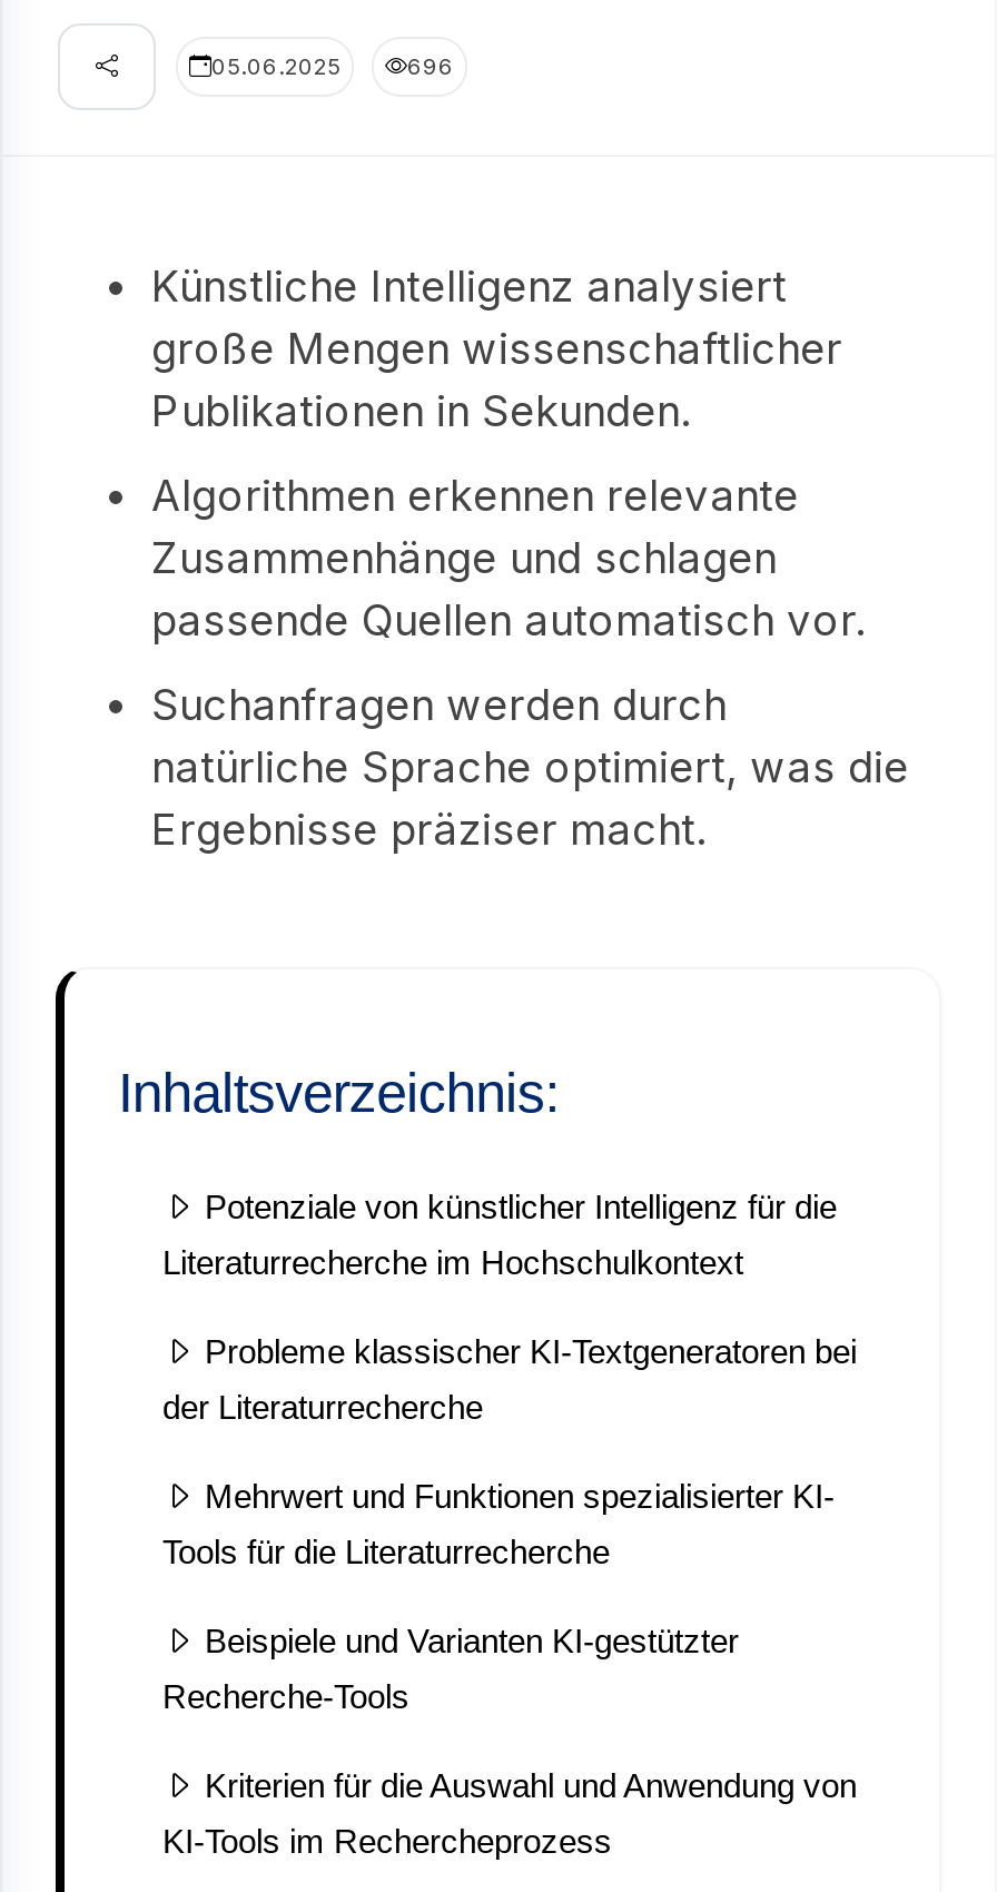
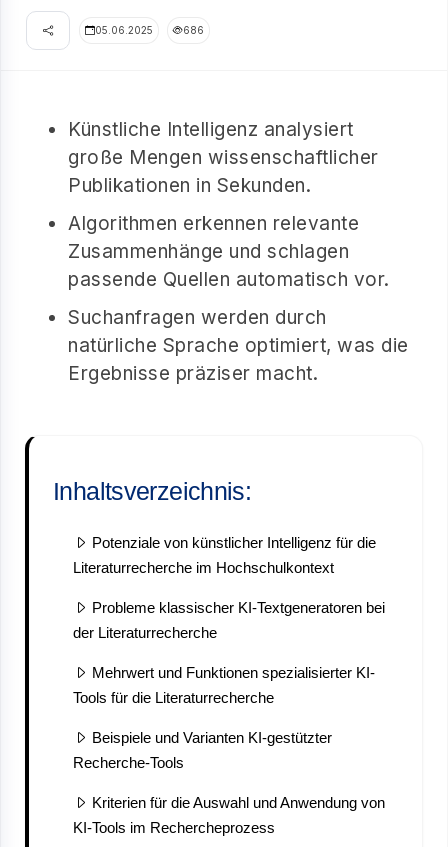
- 696
+ 686
